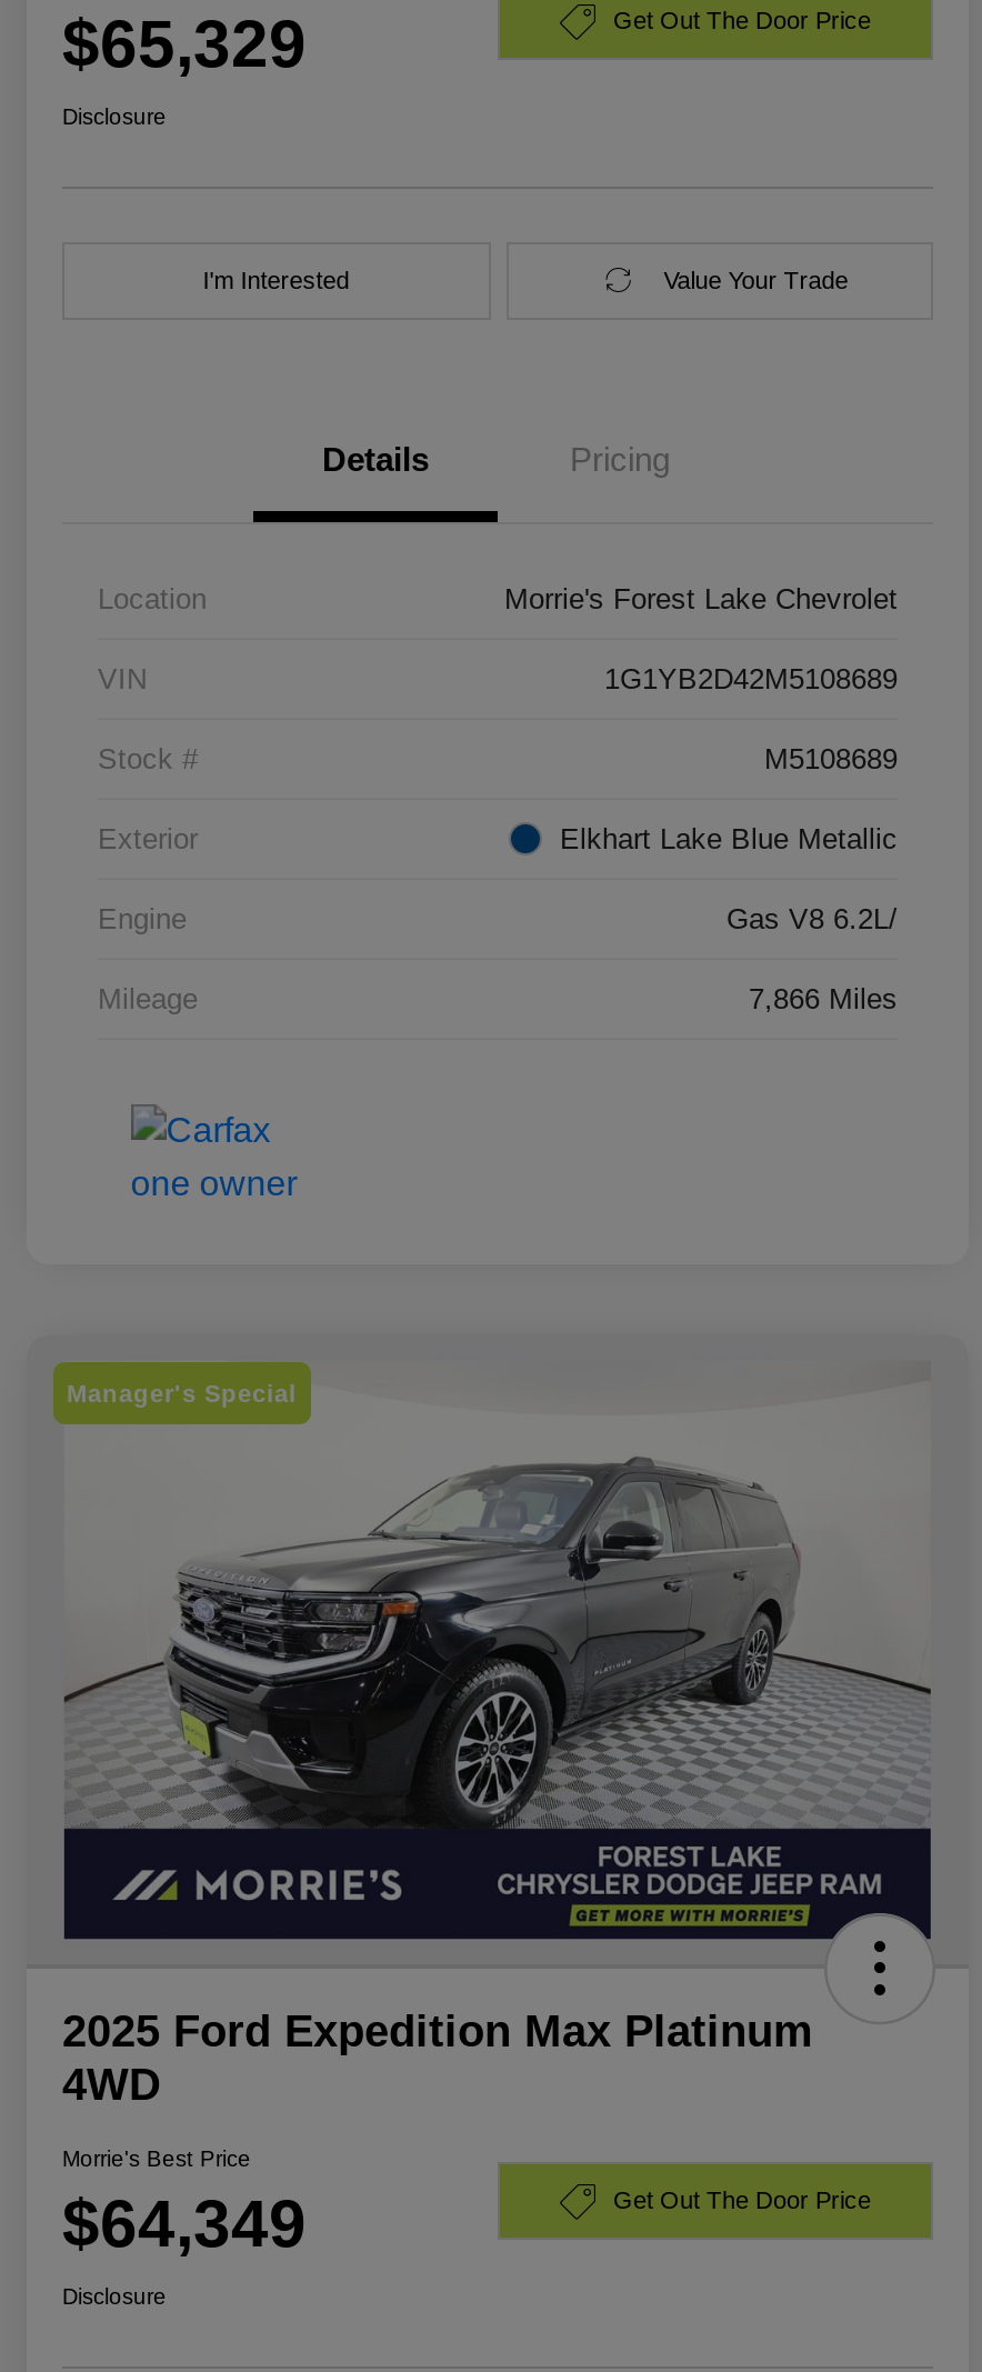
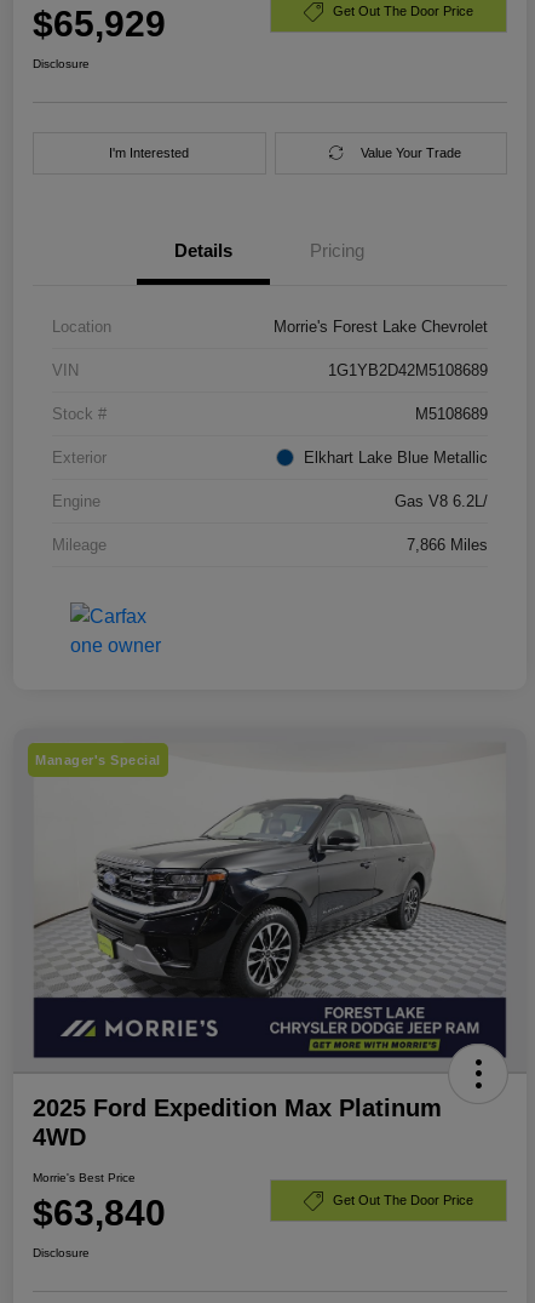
- $65,329
+ $65,929

- $64,349
+ $63,840
